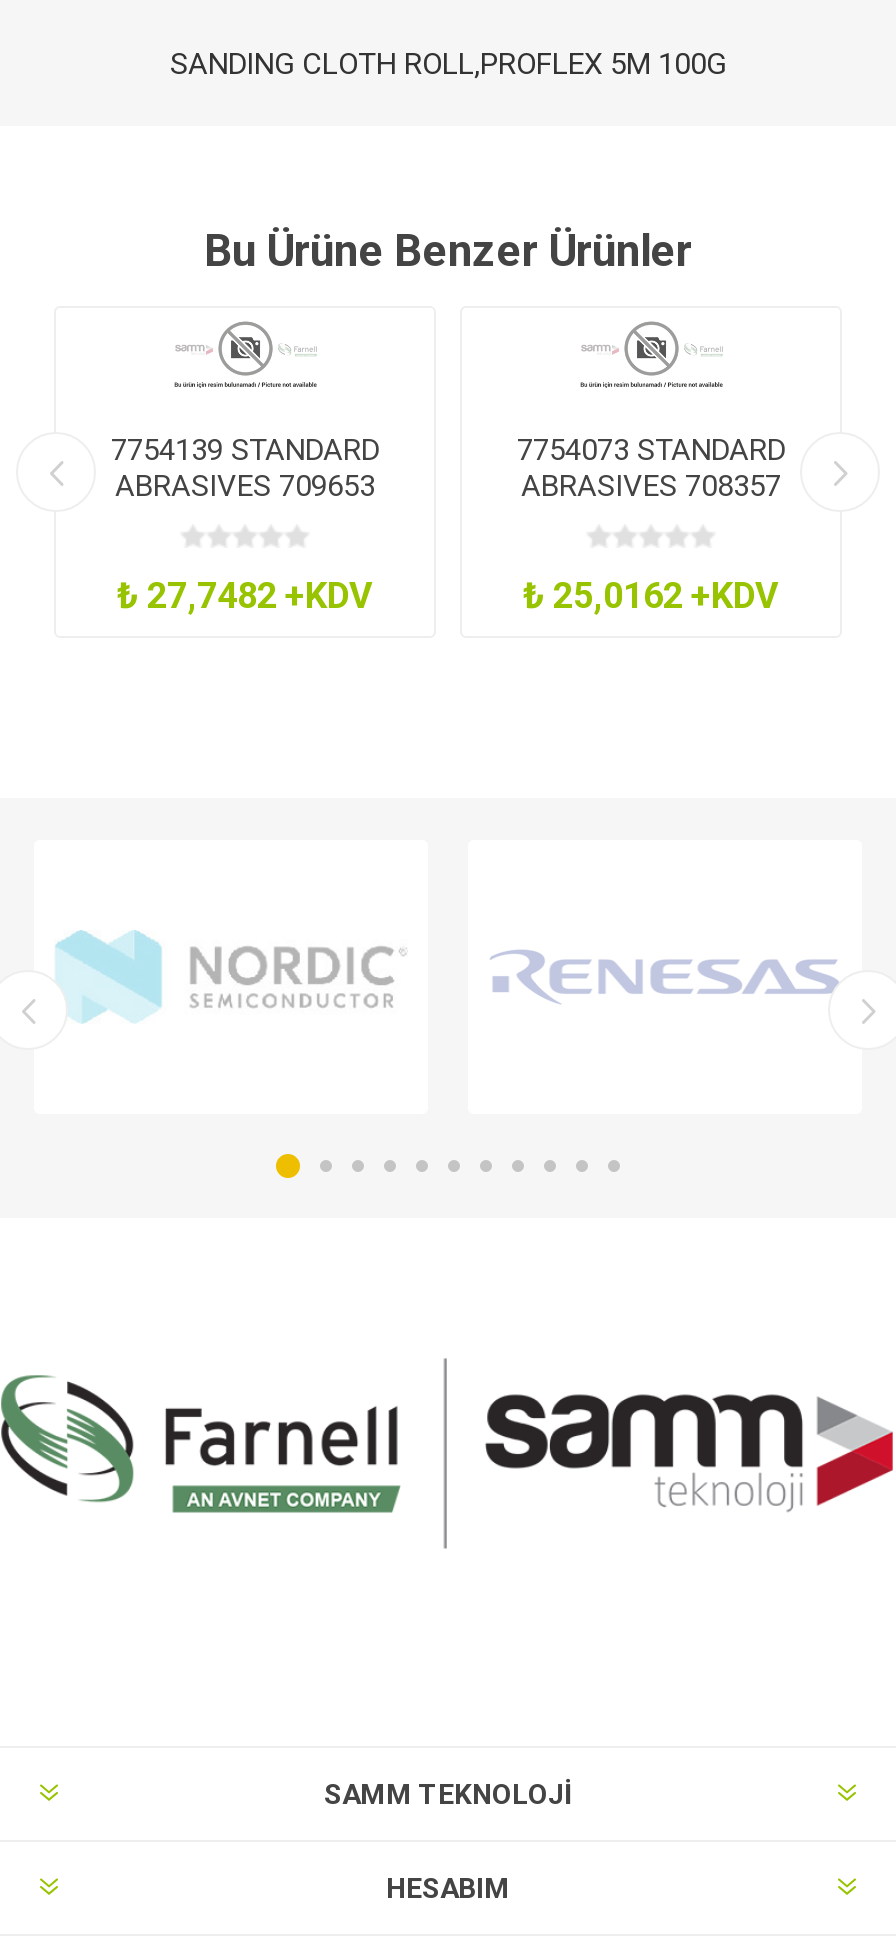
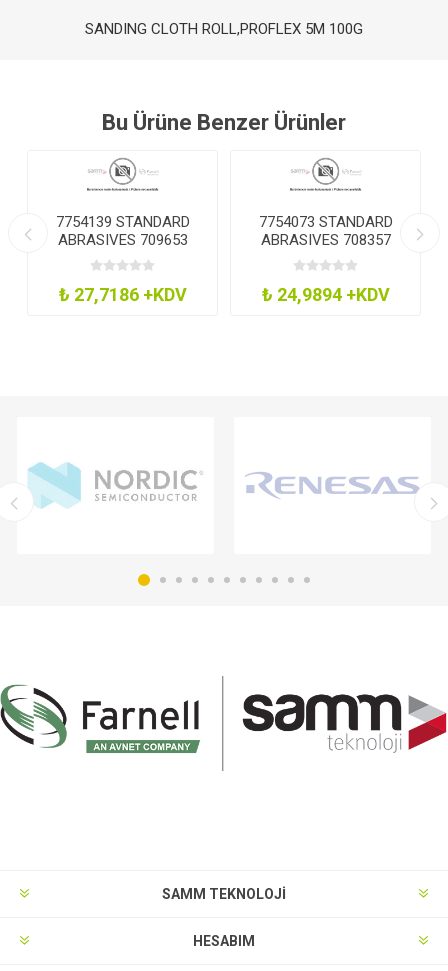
- ₺ 27,7482 +KDV
+ ₺ 27,7186 +KDV

- ₺ 25,0162 +KDV
+ ₺ 24,9894 +KDV
